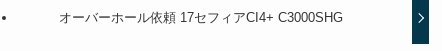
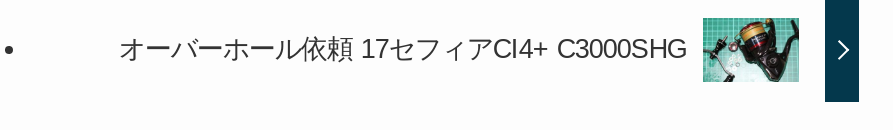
+ [image]
